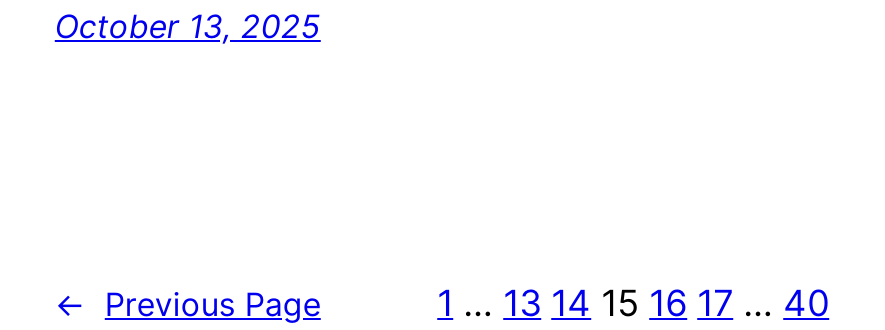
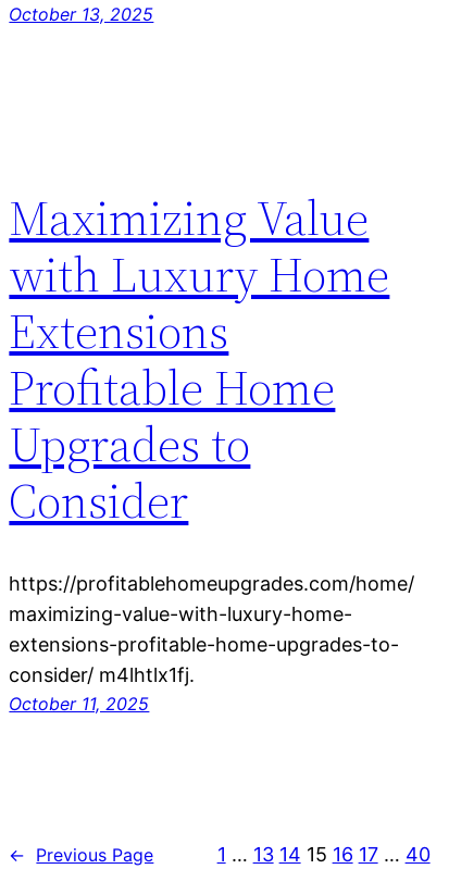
+ Maximizing Value
+ with Luxury Home
+ Extensions
+ Profitable Home
+ Upgrades to
+ Consider
+ https://profitablehomeupgrades.com/home/
+ maximizing-value-with-luxury-home-
+ extensions-profitable-home-upgrades-to-
+ consider/ m4lhtlx1fj.
+ October 11, 2025
